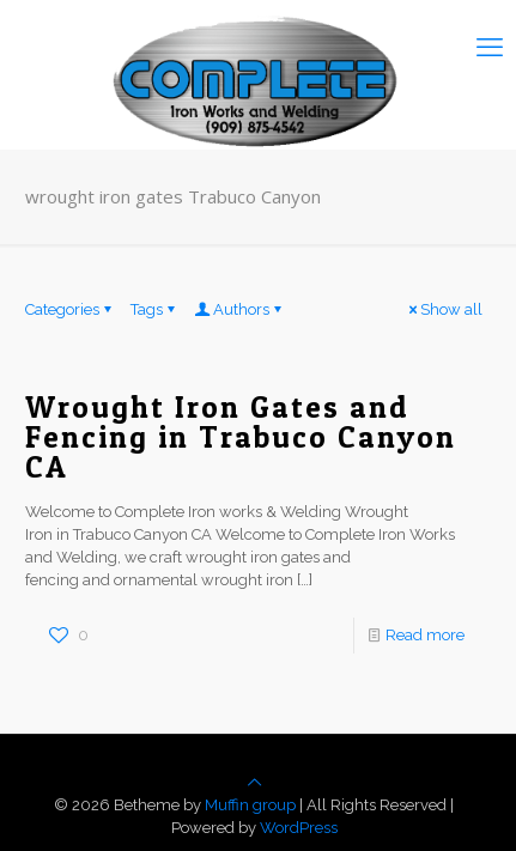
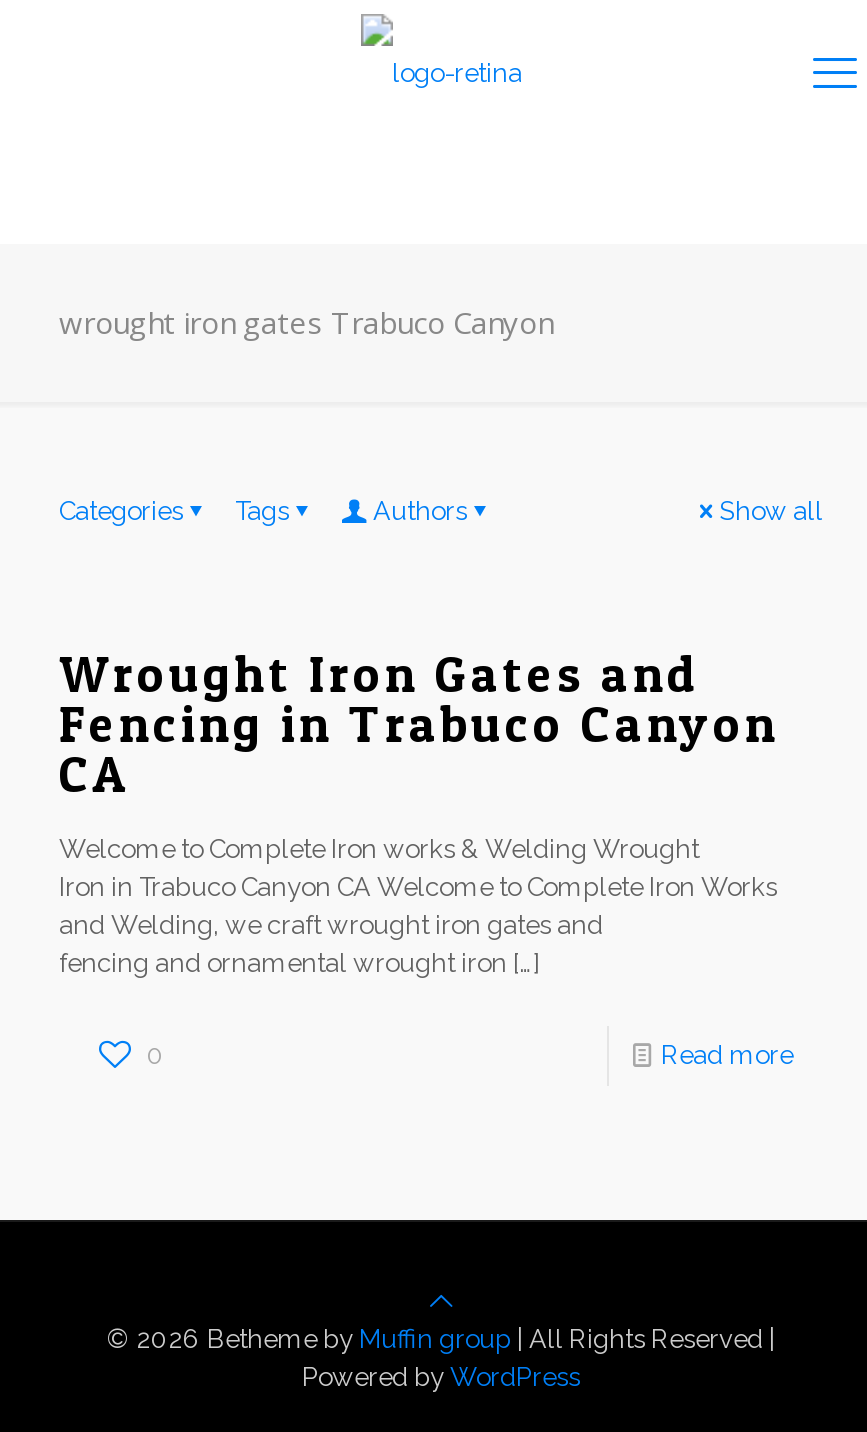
- [image]
